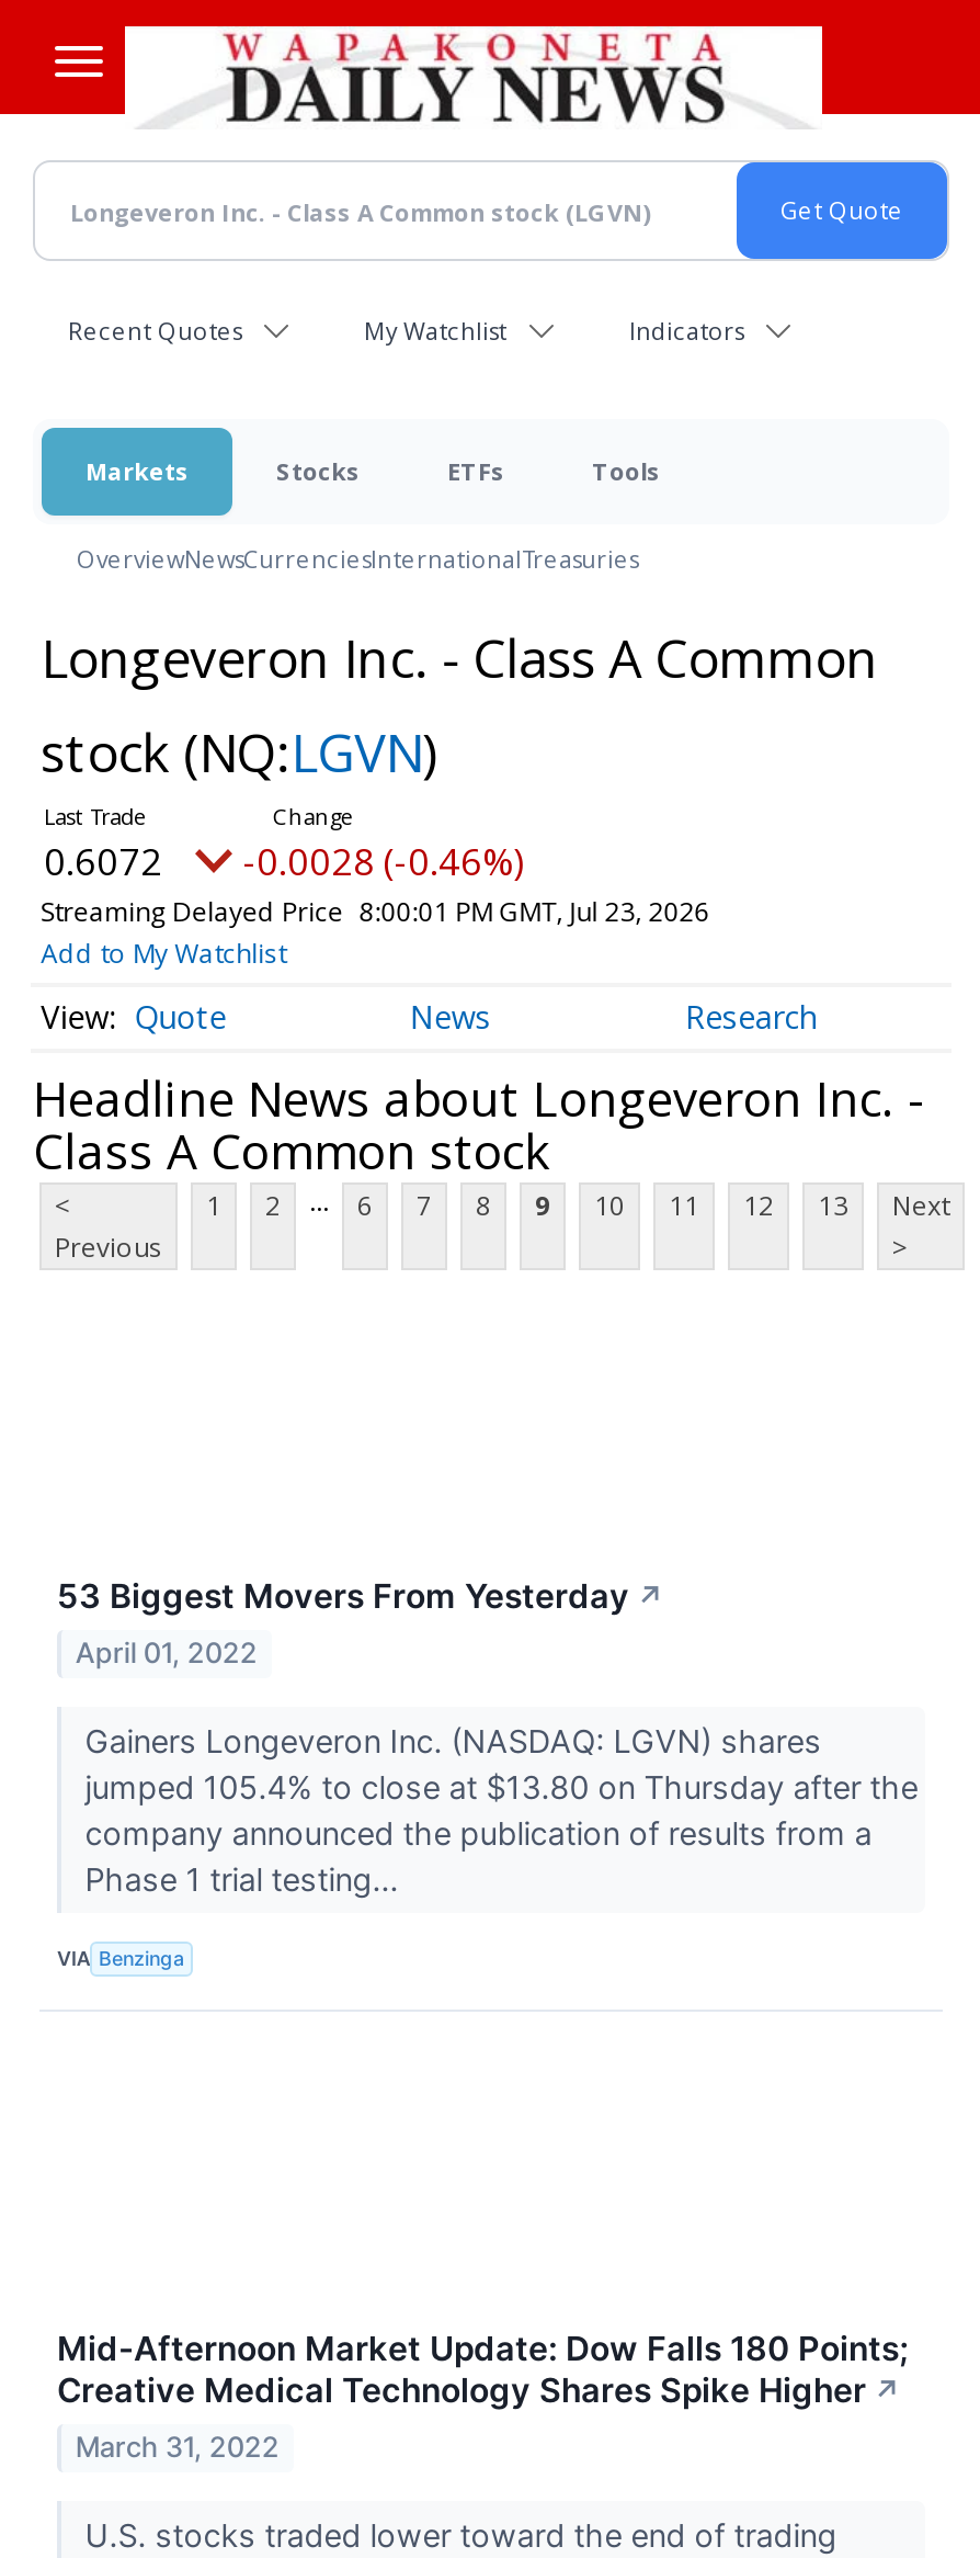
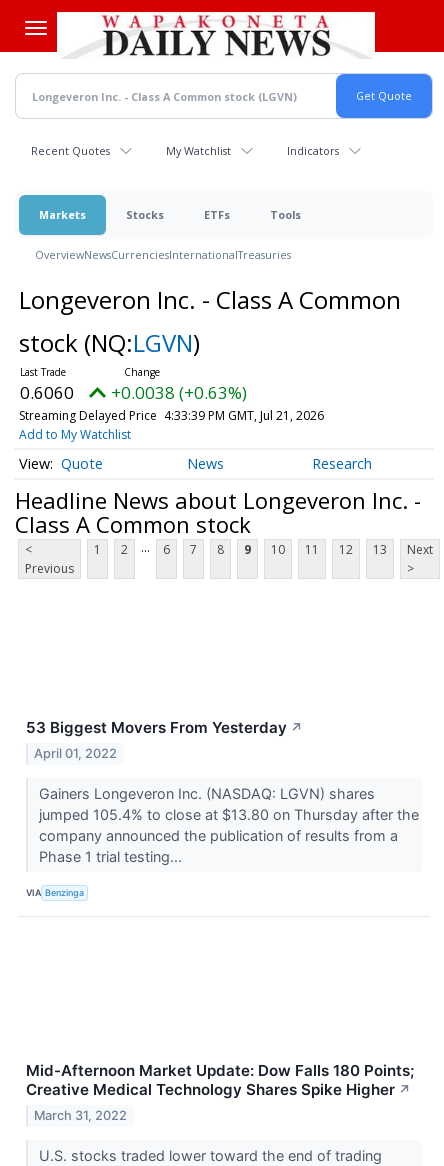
- 0.6072
+ 0.6060

- -0.0028 (-0.46%)
+ +0.0038 (+0.63%)

- Streaming Delayed Price 8:00:01 PM GMT, Jul 23, 2026
+ Streaming Delayed Price 4:33:39 PM GMT, Jul 21, 2026
